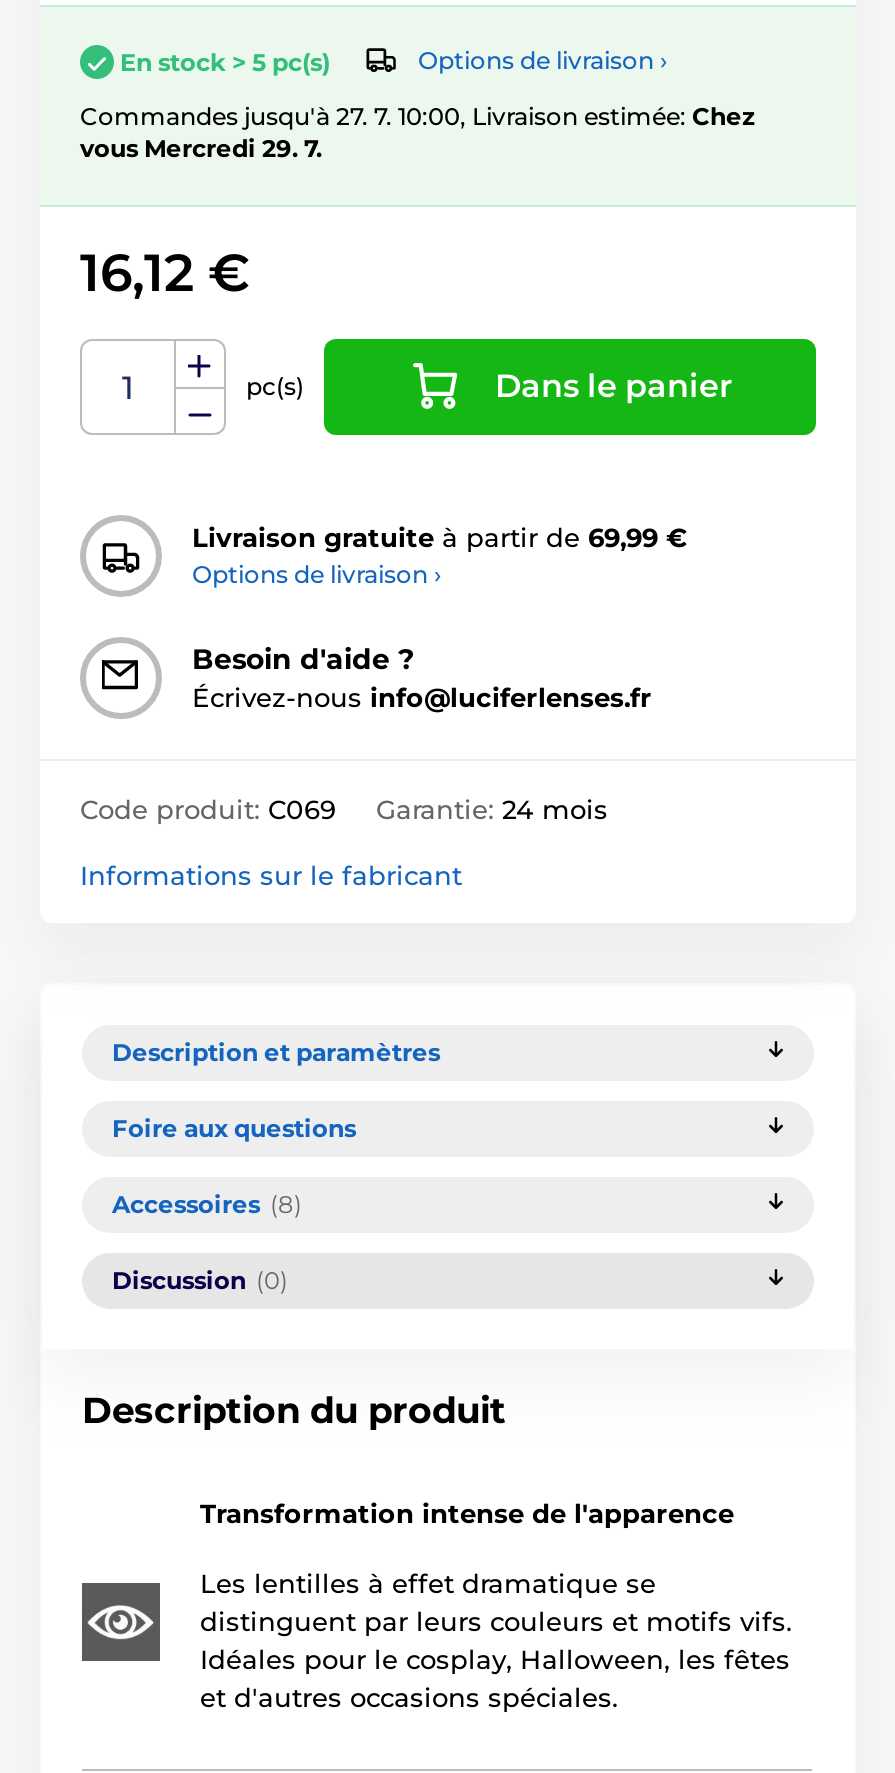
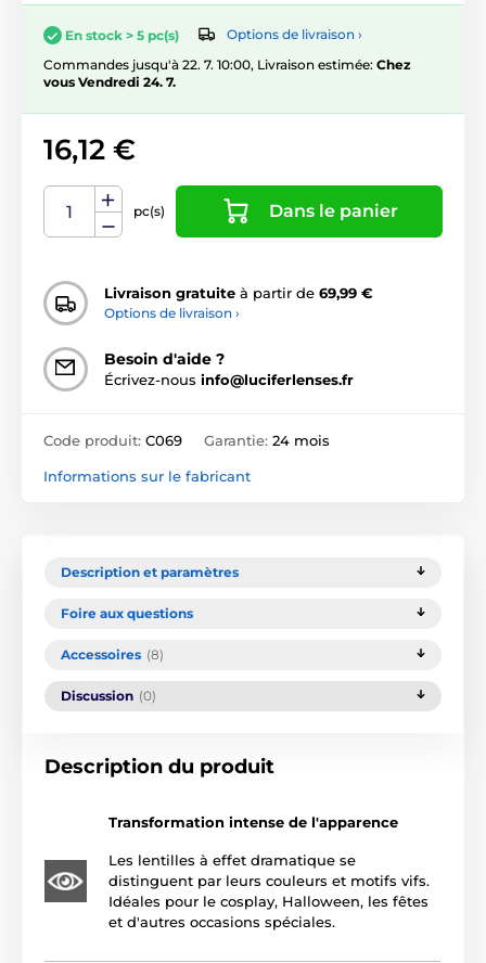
- Commandes jusqu'à 27. 7. 10:00, Livraison estimée: Chez
+ Commandes jusqu'à 22. 7. 10:00, Livraison estimée: Chez

- vous Mercredi 29. 7.
+ vous Vendredi 24. 7.
